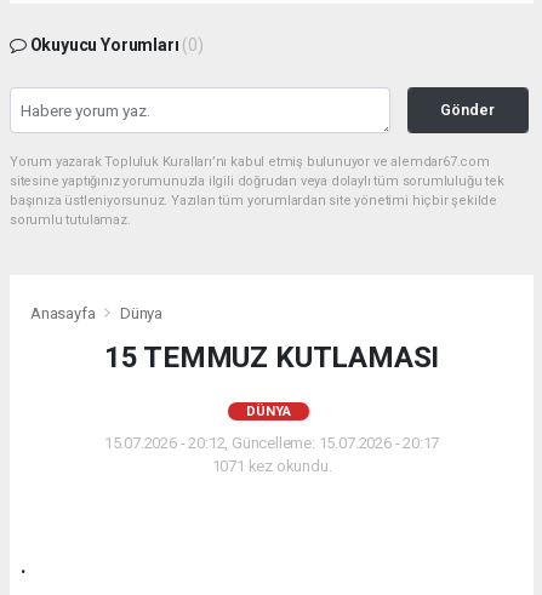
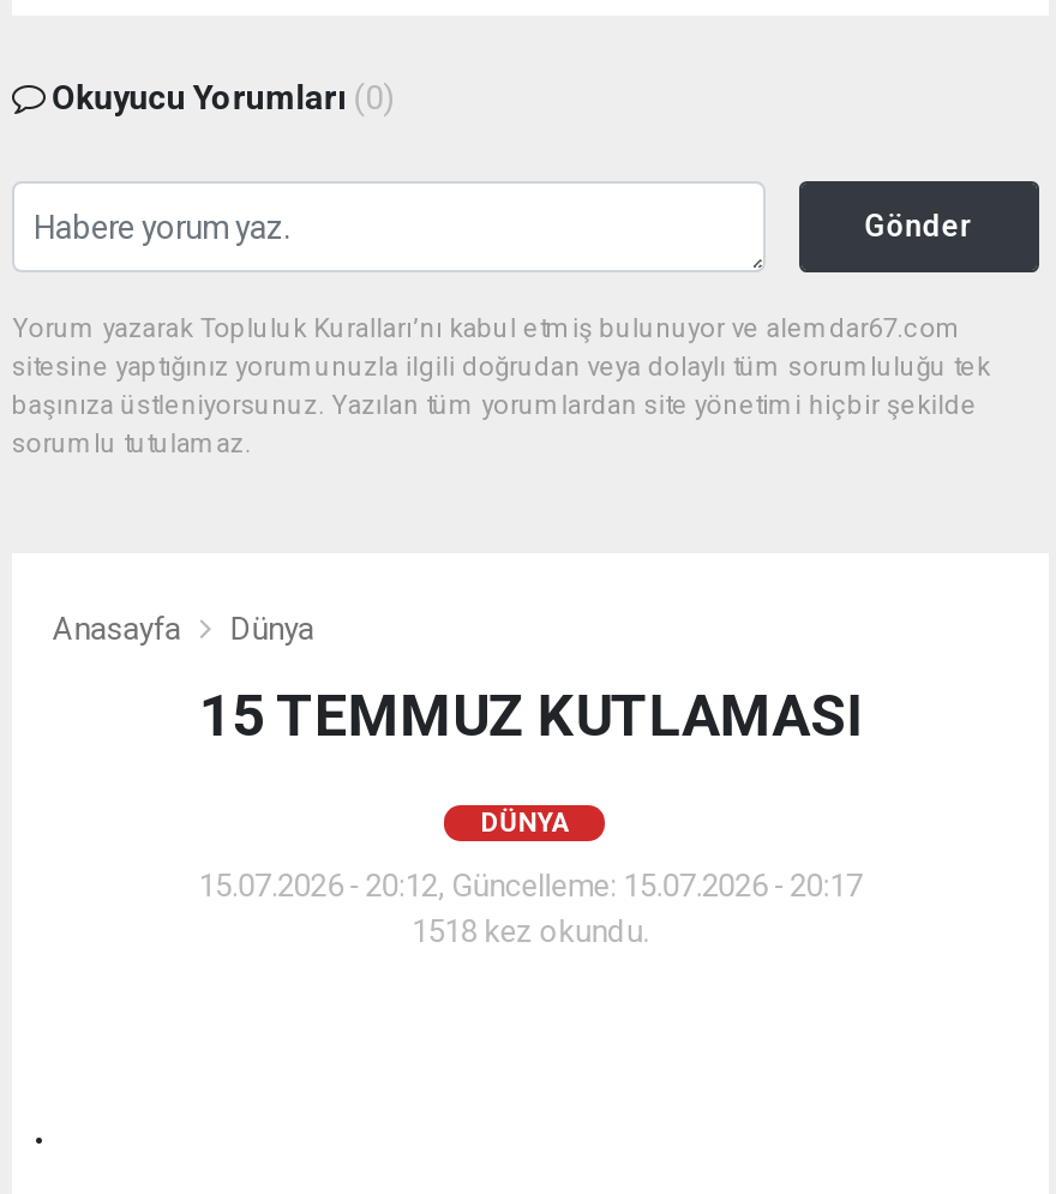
- 1071 kez okundu.
+ 1518 kez okundu.
